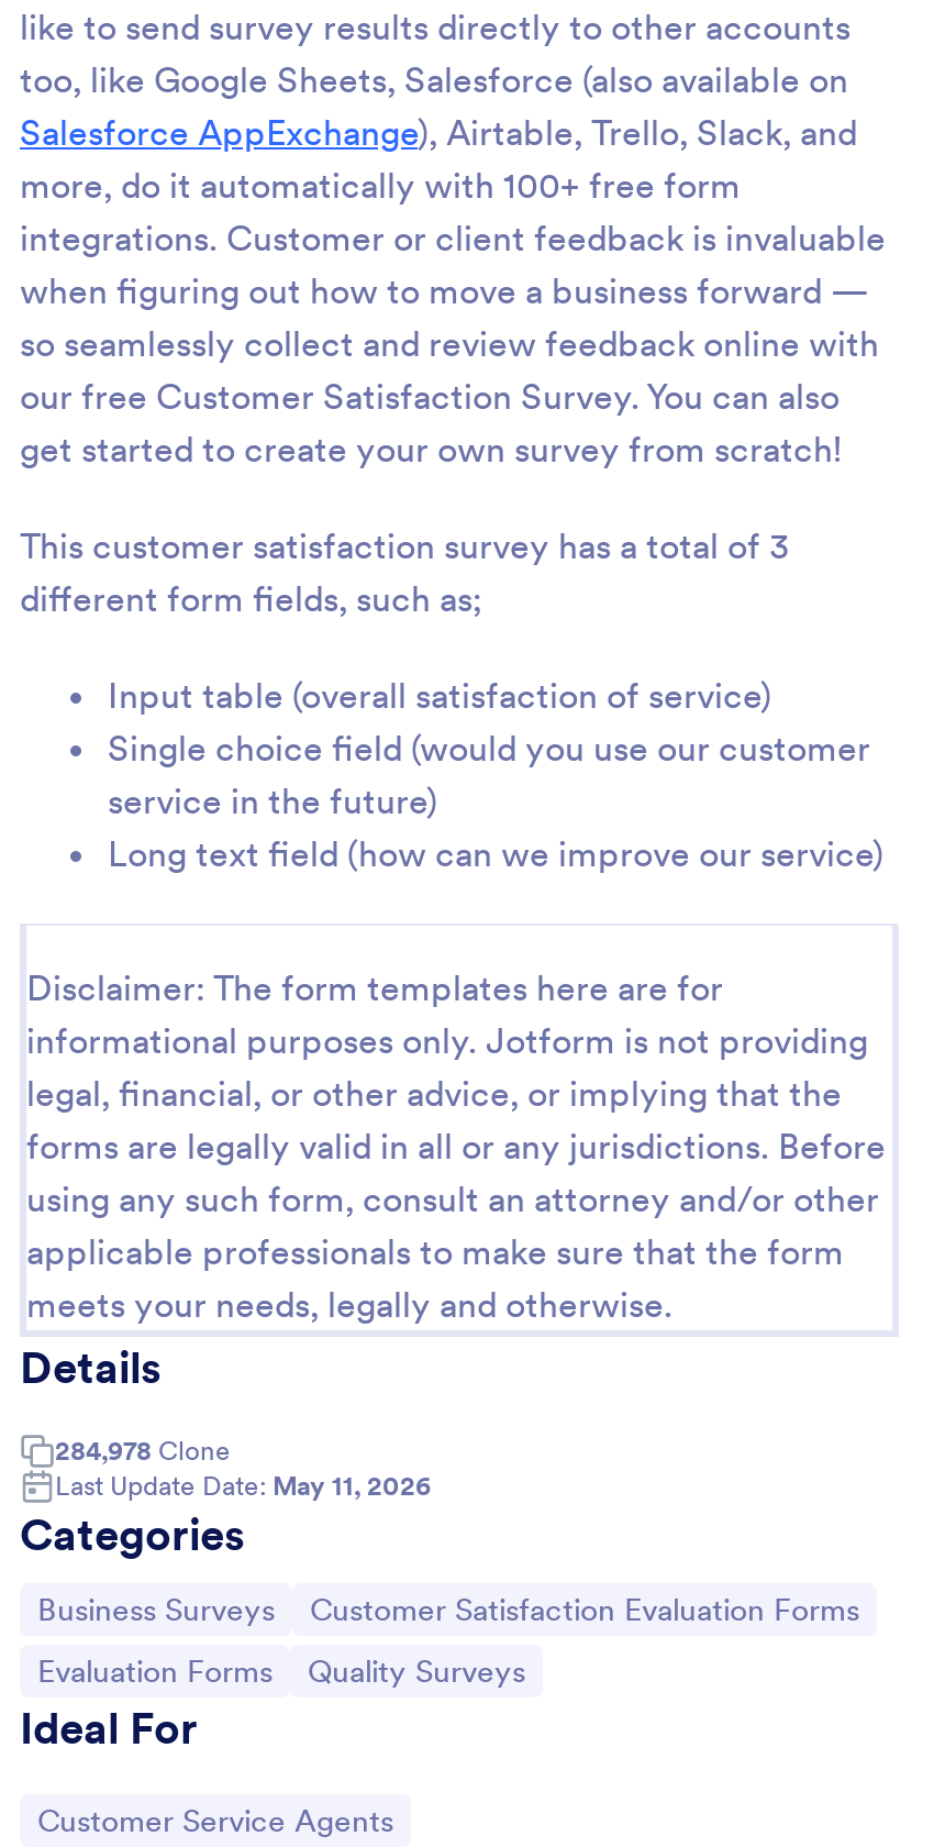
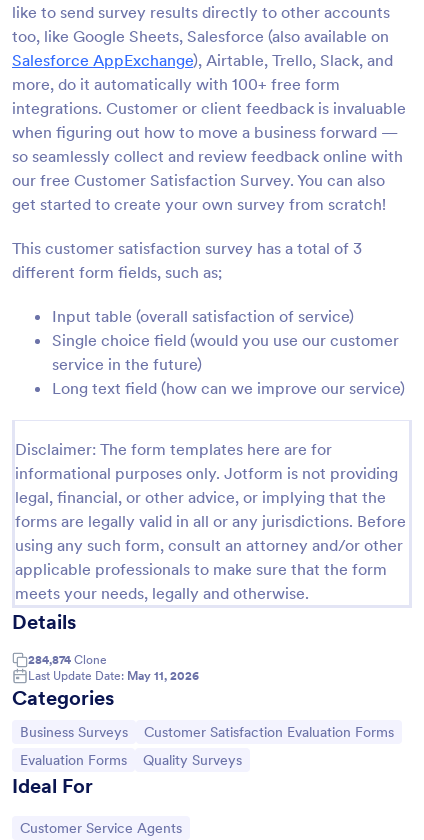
- 284,978 Clone
+ 284,874 Clone
